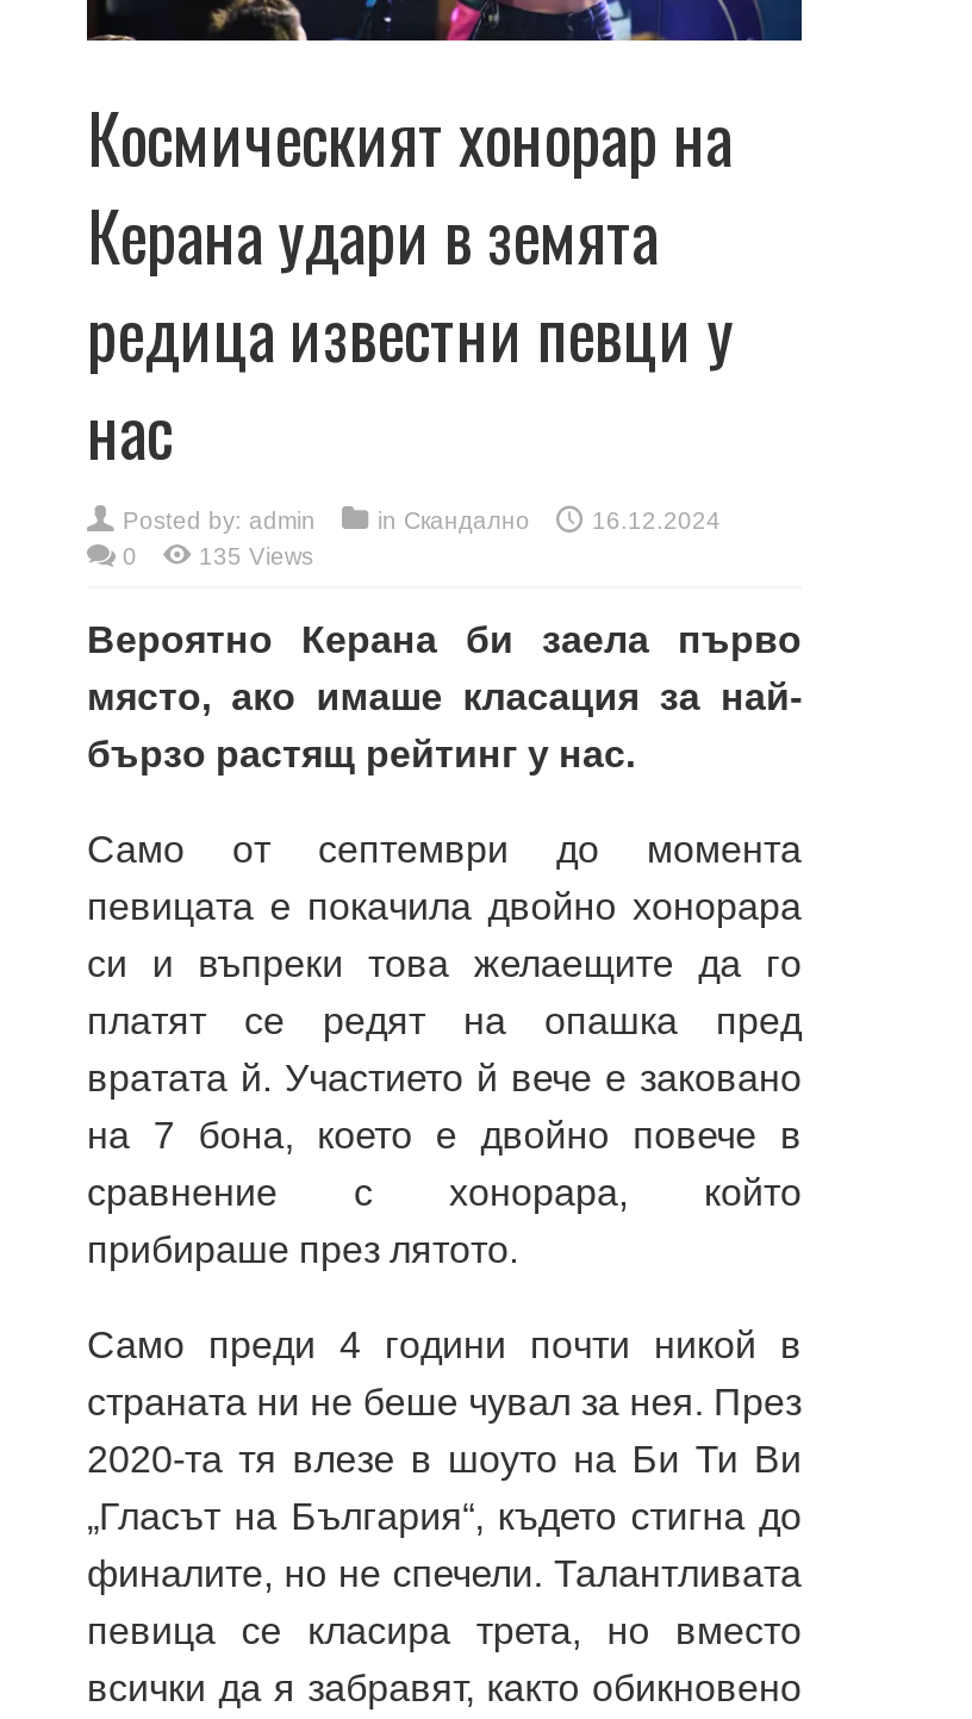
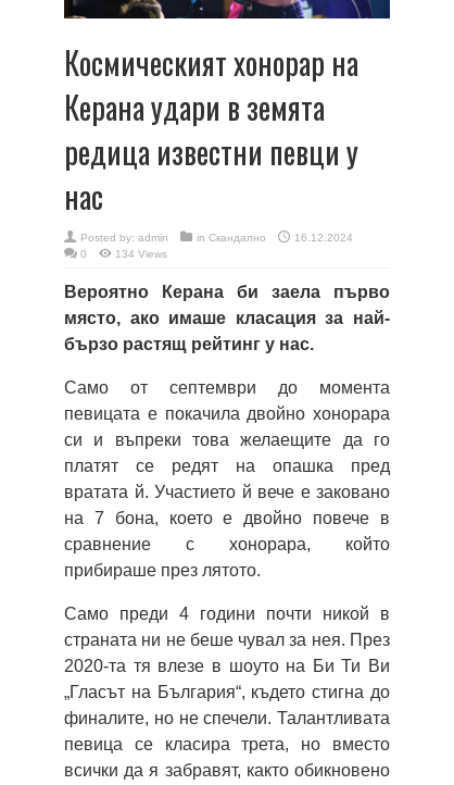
- 135 Views
+ 134 Views
